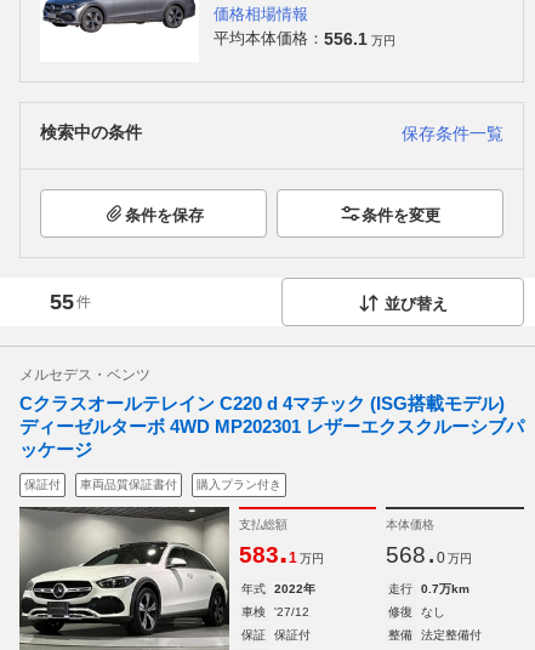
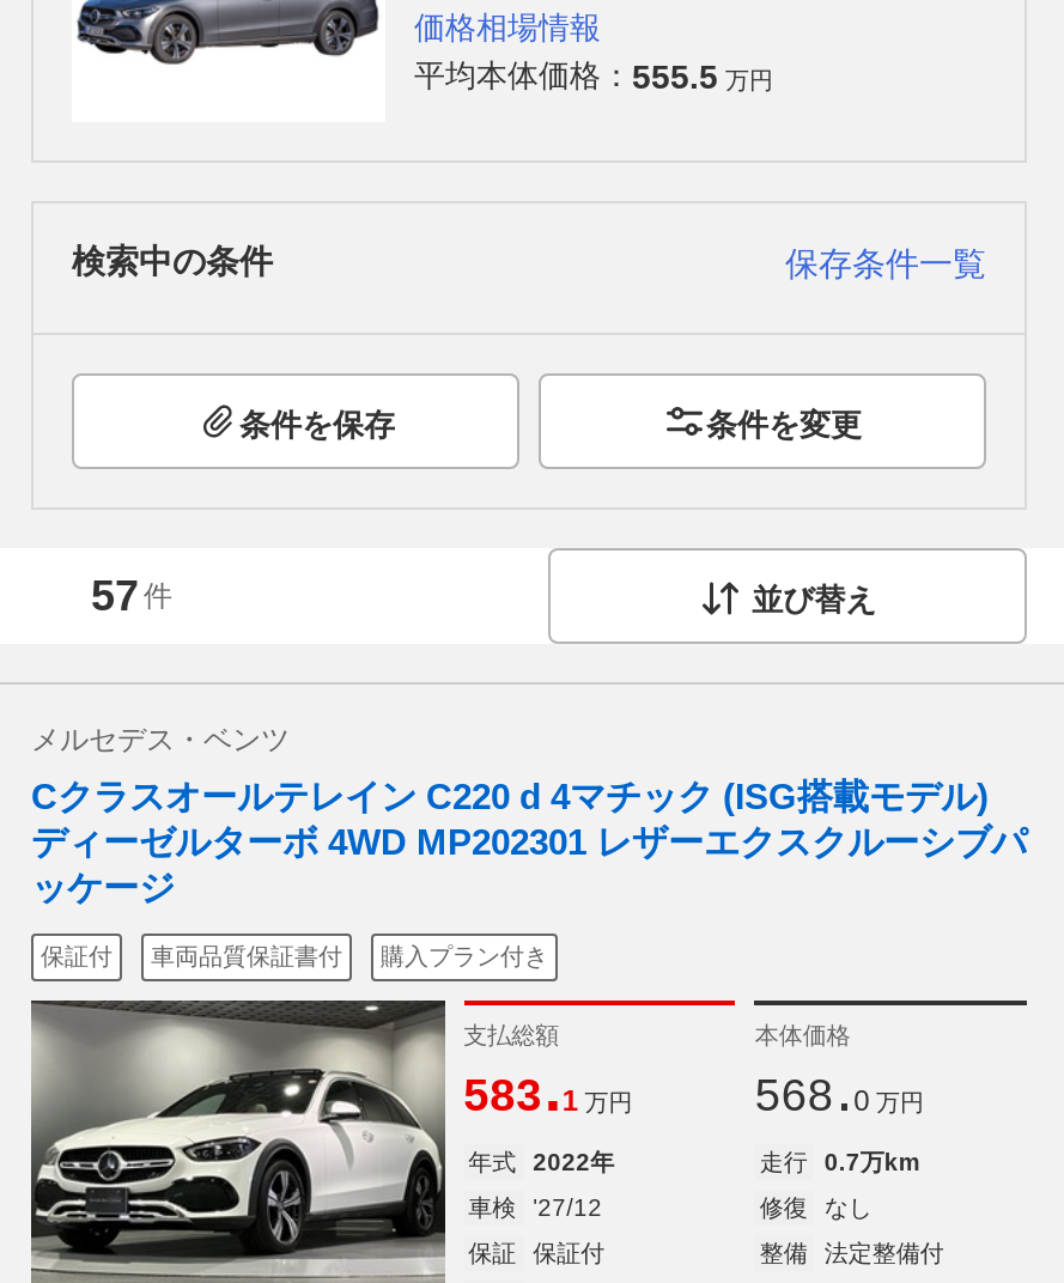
- 平均本体価格：556.1 万円
+ 平均本体価格：555.5 万円

- 55 件
+ 57 件
